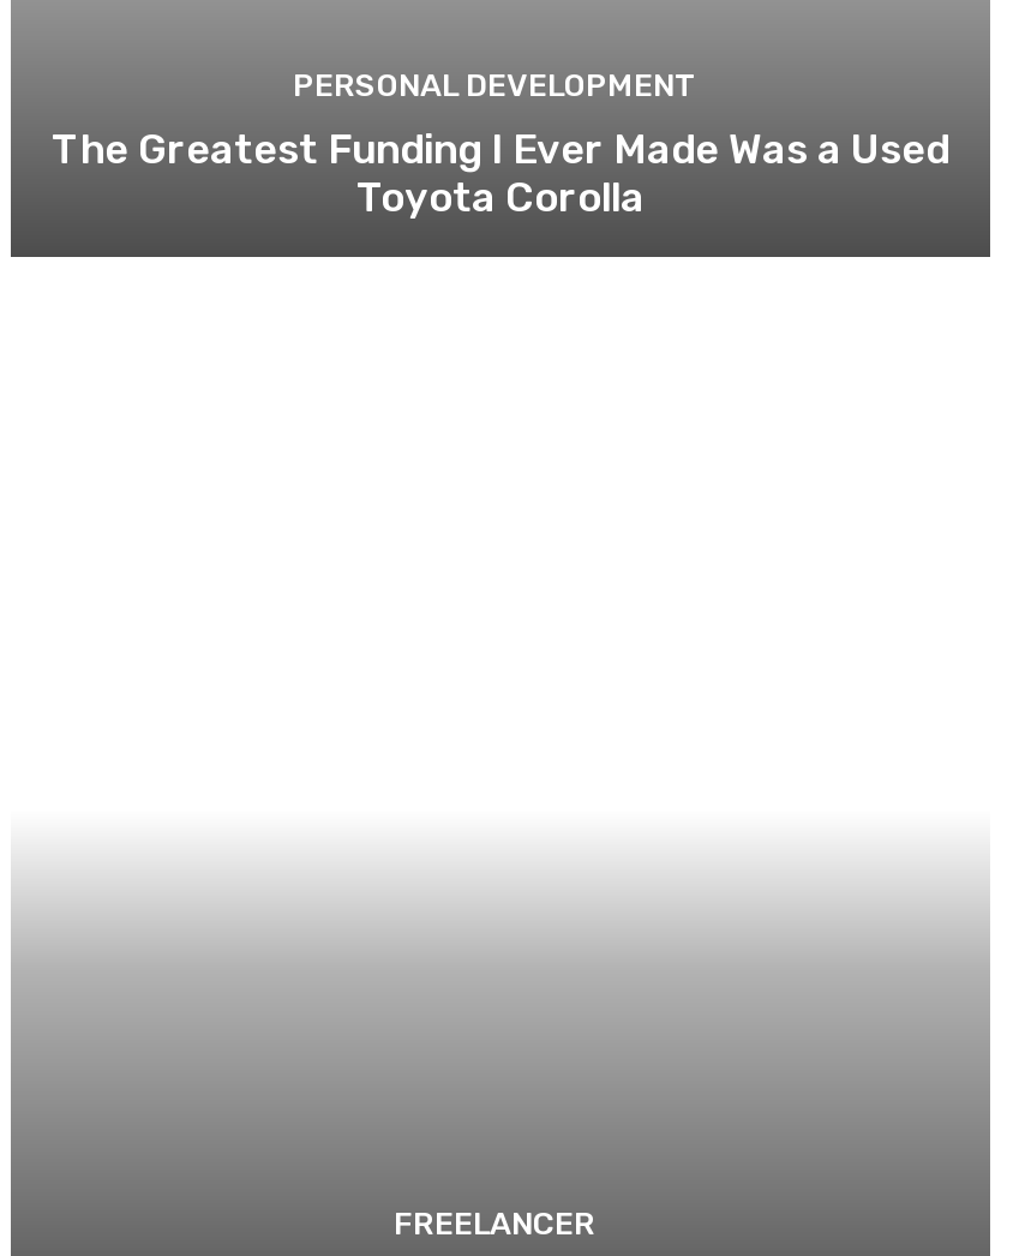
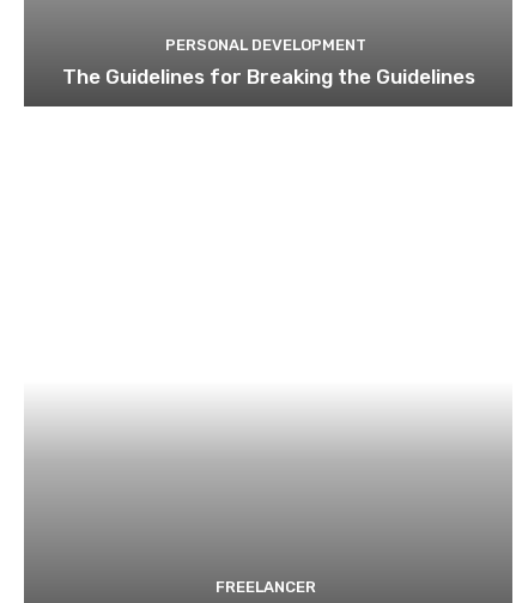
- The Greatest Funding I Ever Made Was a Used
- Toyota Corolla
+ The Guidelines for Breaking the Guidelines
